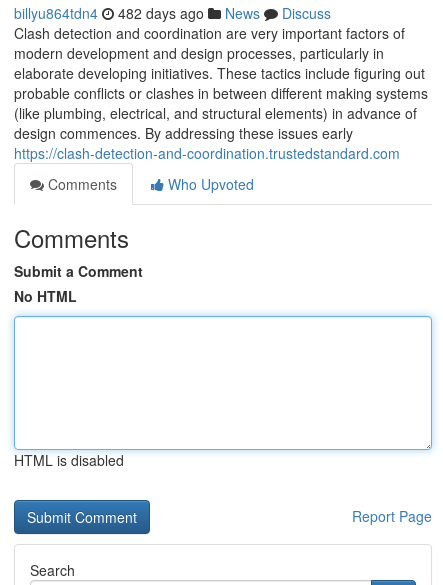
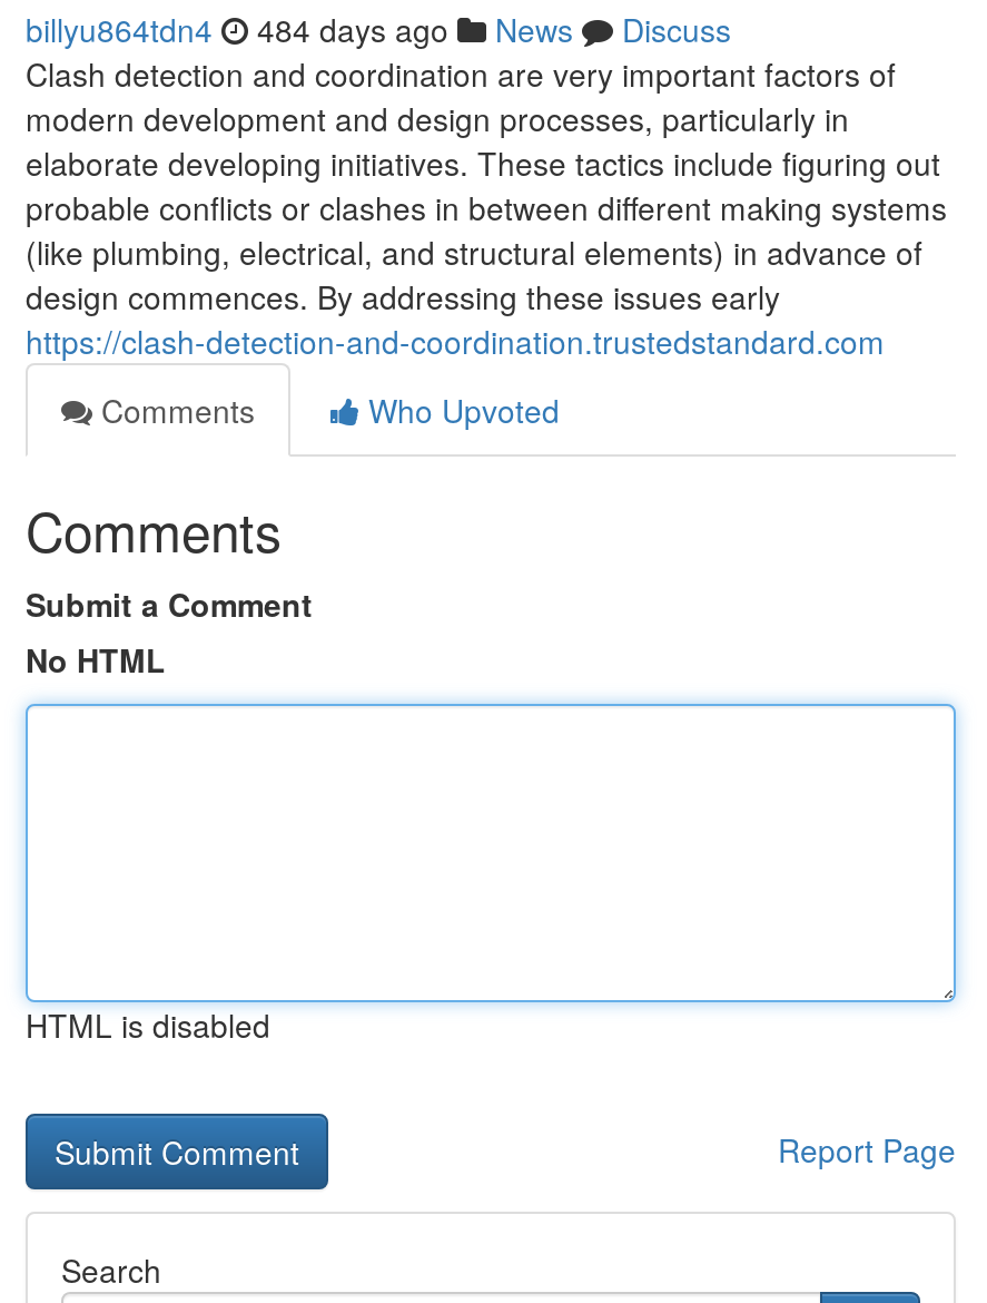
- billyu864tdn4 482 days ago News Discuss
+ billyu864tdn4 484 days ago News Discuss
